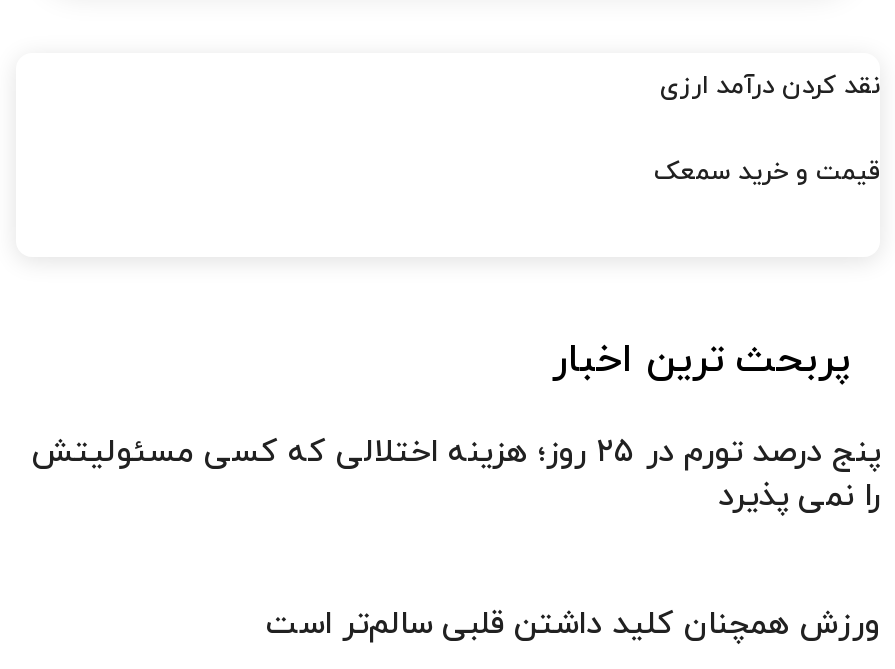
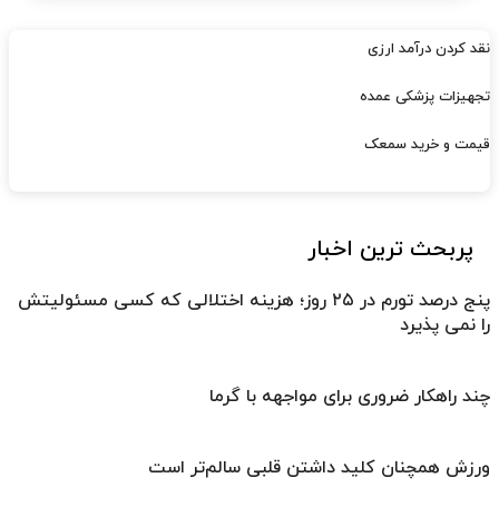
+ تجهیزات پزشکی عمده

+ چند راهکار ضروری برای مواجهه با گرما
